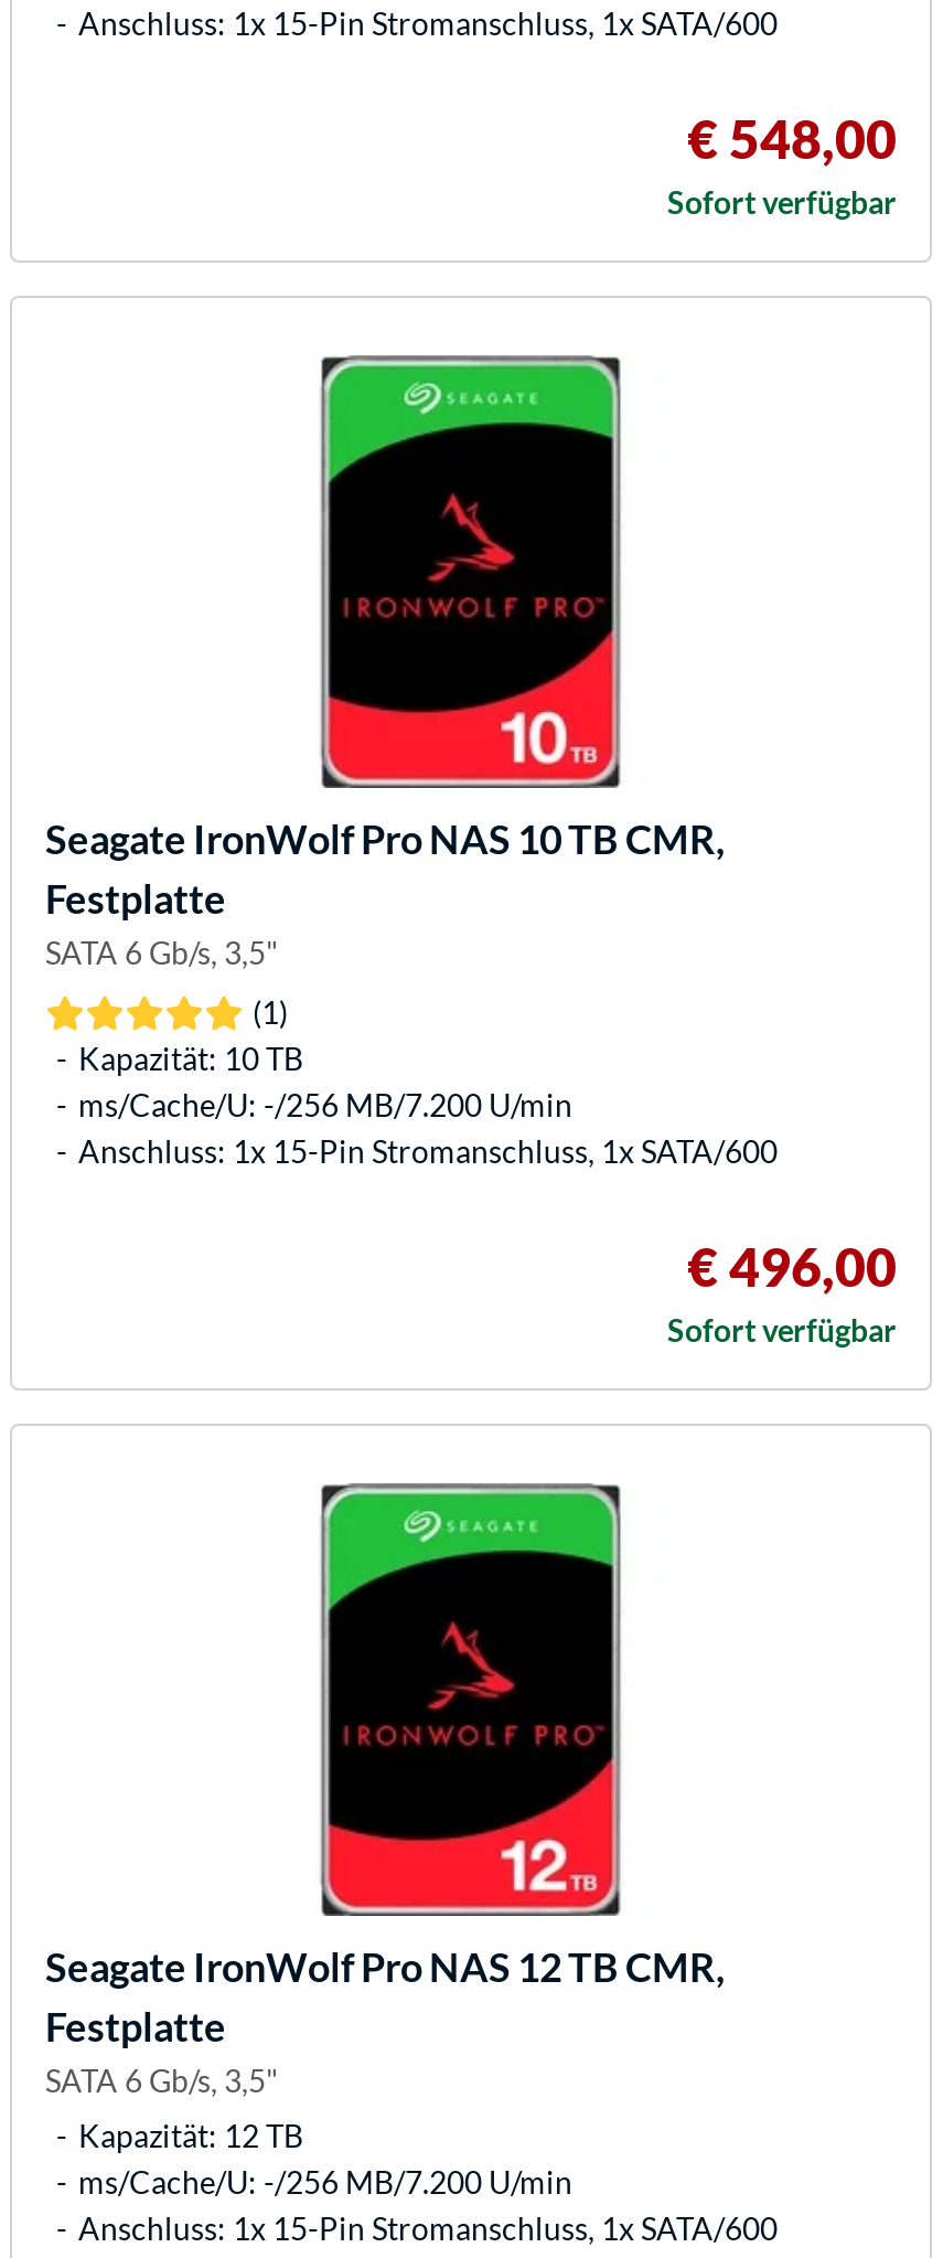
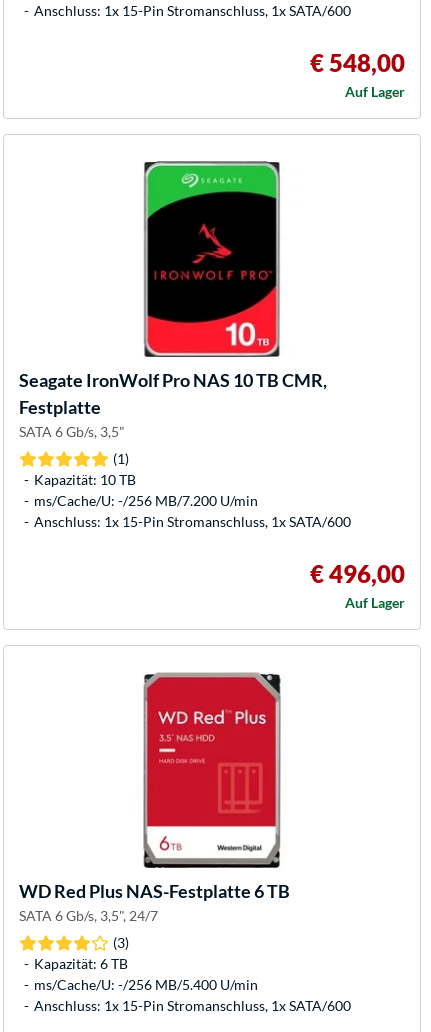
- Sofort verfügbar
+ Auf Lager

- Sofort verfügbar
+ Auf Lager

- [image]
- Seagate IronWolf Pro NAS 12 TB CMR,
- Festplatte
- SATA 6 Gb/s, 3,5"
+ [image]
+ WD Red Plus NAS-Festplatte 6 TB
+ SATA 6 Gb/s, 3,5", 24/7

- Kapazität: 12 TB
- ms/Cache/U: -/256 MB/7.200 U/min
+ (3)
+ Kapazität: 6 TB
+ ms/Cache/U: -/256 MB/5.400 U/min
